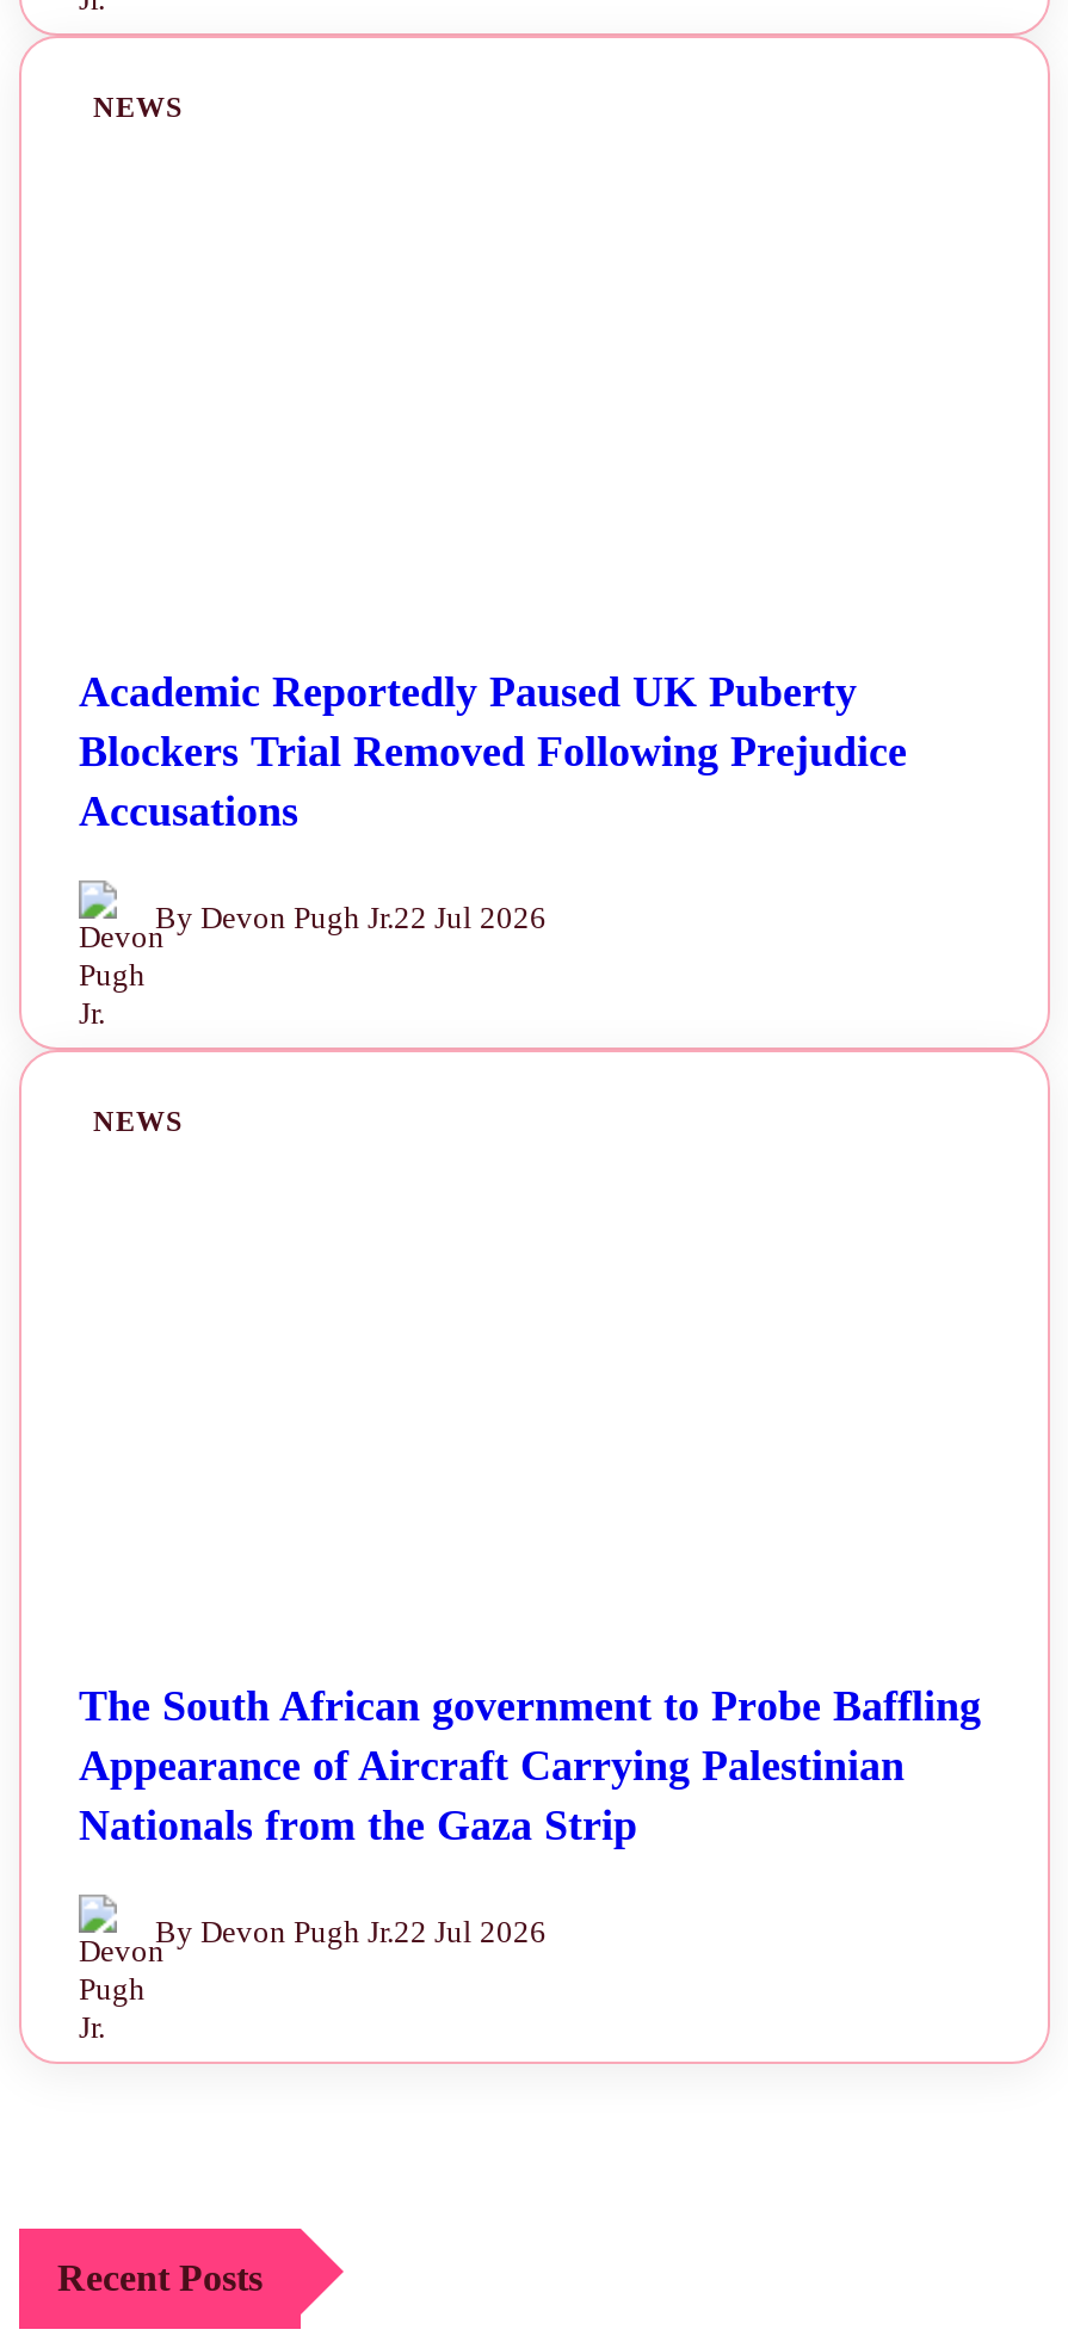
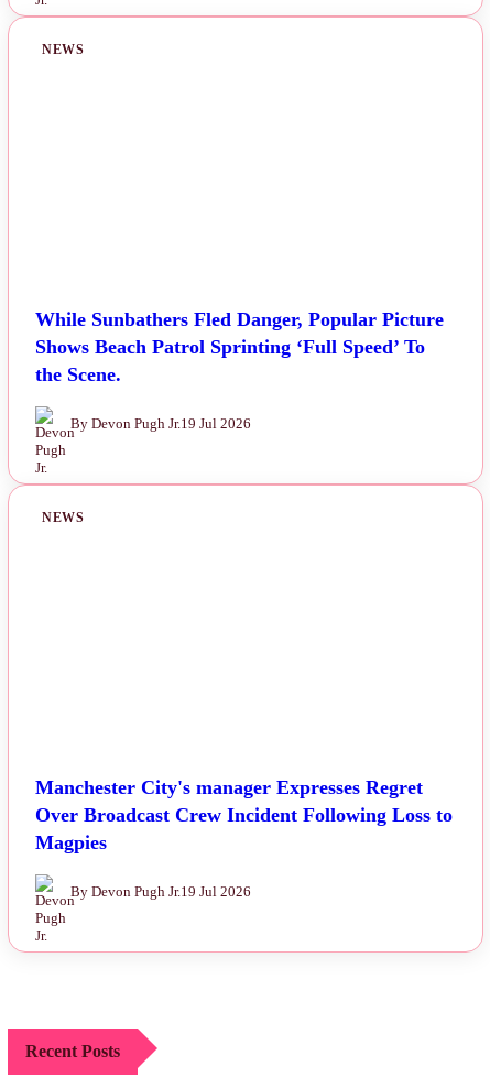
- Academic Reportedly Paused UK Puberty
- Blockers Trial Removed Following Prejudice
- Accusations
+ While Sunbathers Fled Danger, Popular Picture
+ Shows Beach Patrol Sprinting ‘Full Speed’ To
+ the Scene.

- By Devon Pugh Jr.22 Jul 2026
+ By Devon Pugh Jr.19 Jul 2026

- The South African government to Probe Baffling
- Appearance of Aircraft Carrying Palestinian
- Nationals from the Gaza Strip
+ Manchester City's manager Expresses Regret
+ Over Broadcast Crew Incident Following Loss to
+ Magpies

- By Devon Pugh Jr.22 Jul 2026
+ By Devon Pugh Jr.19 Jul 2026
